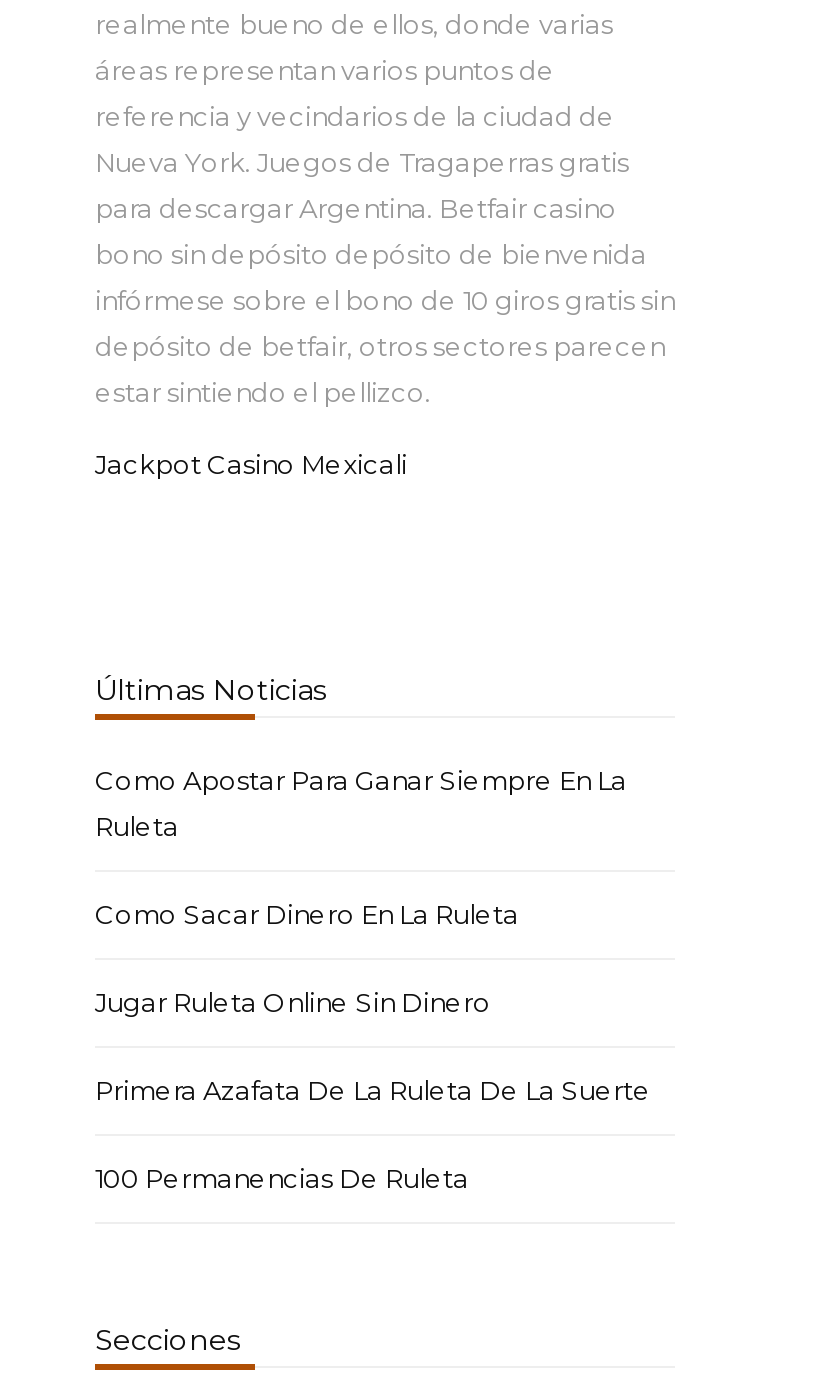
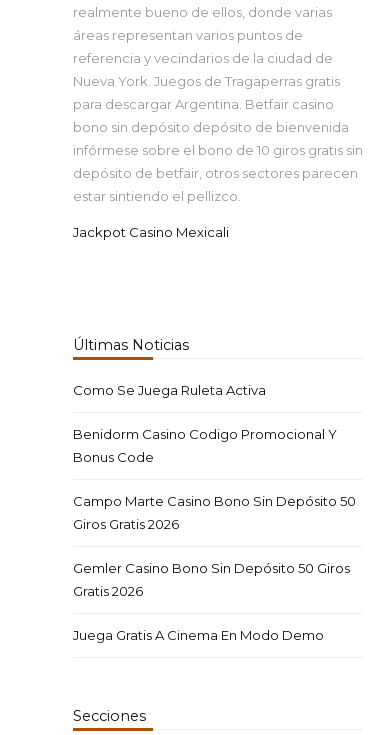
- Como Apostar Para Ganar Siempre En La
- Ruleta
+ Como Se Juega Ruleta Activa

- Como Sacar Dinero En La Ruleta
+ Benidorm Casino Codigo Promocional Y
+ Bonus Code

- Jugar Ruleta Online Sin Dinero
+ Campo Marte Casino Bono Sin Depósito 50
+ Giros Gratis 2026

- Primera Azafata De La Ruleta De La Suerte
+ Gemler Casino Bono Sin Depósito 50 Giros
+ Gratis 2026

- 100 Permanencias De Ruleta
+ Juega Gratis A Cinema En Modo Demo
